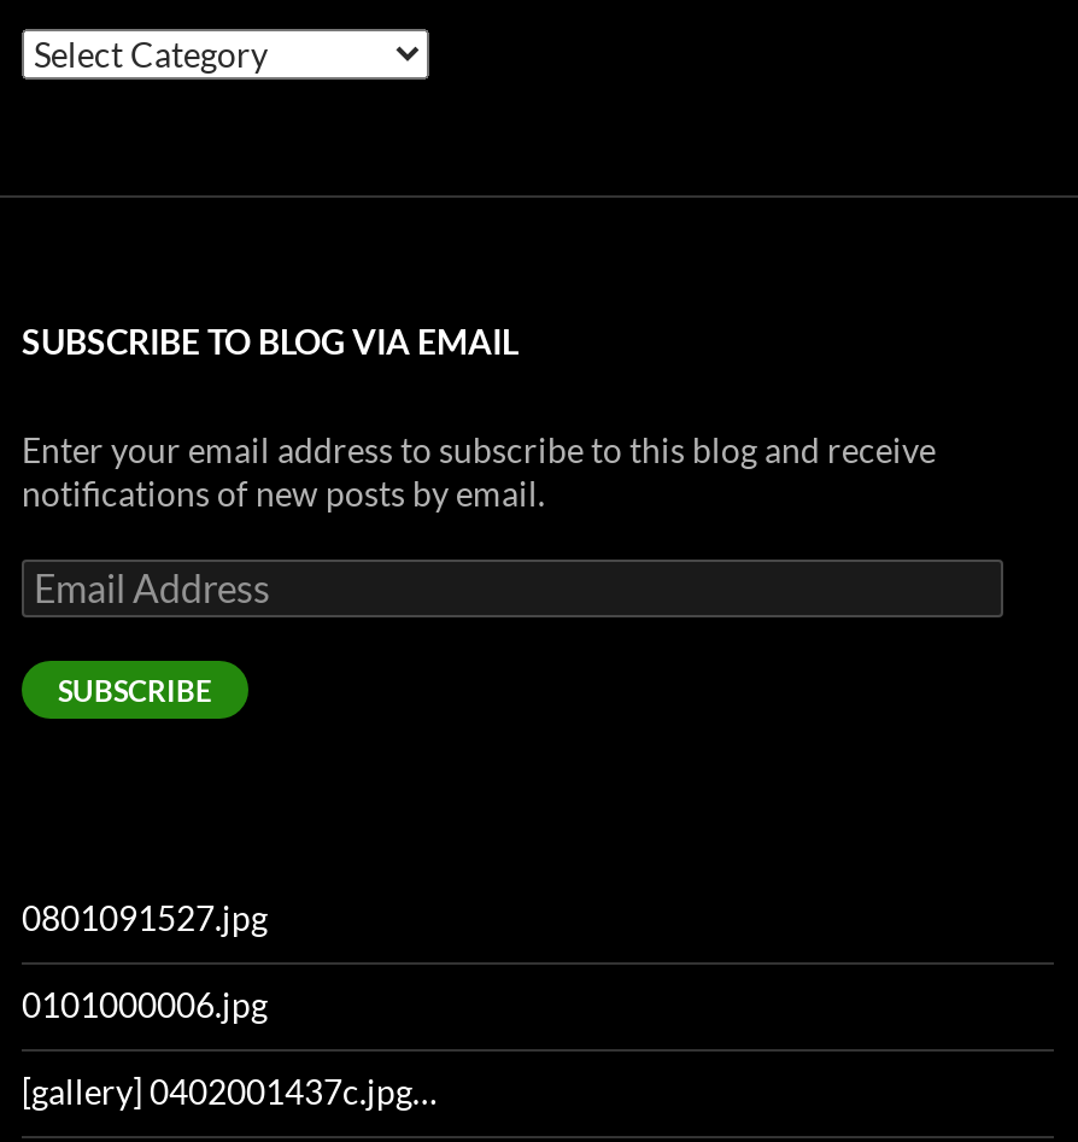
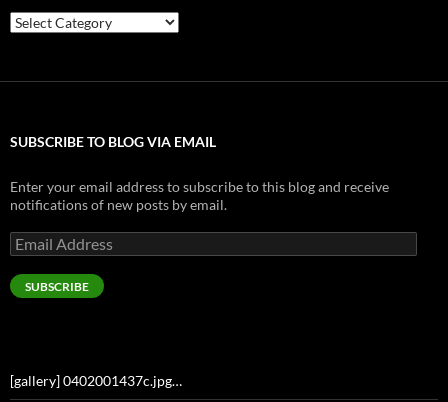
- 0801091527.jpg
- 0101000006.jpg
